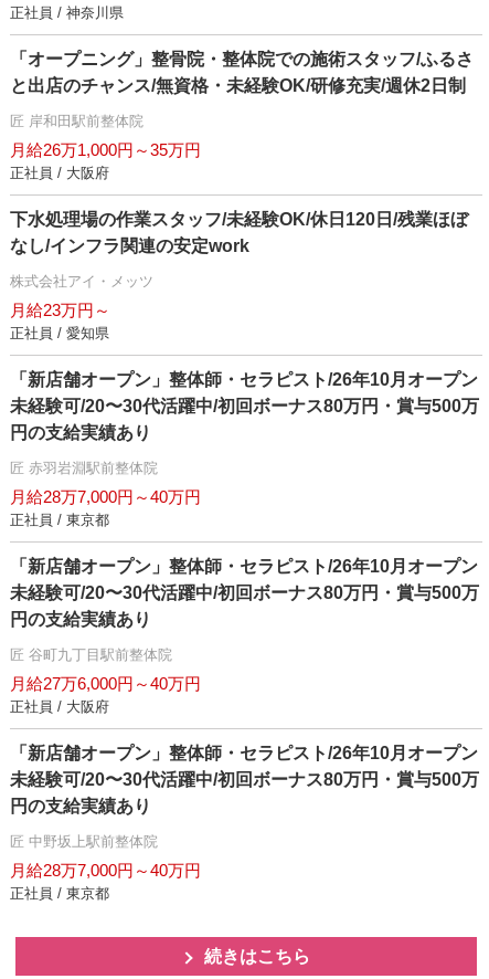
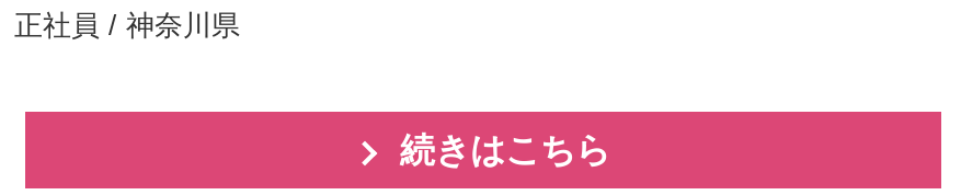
- 「オープニング」整骨院・整体院での施術スタッフ/ふるさ
- と出店のチャンス/無資格・未経験OK/研修充実/週休2日制
- 匠 岸和田駅前整体院
- 月給26万1,000円～35万円
- 正社員 / 大阪府
- 下水処理場の作業スタッフ/未経験OK/休日120日/残業ほぼ
- なし/インフラ関連の安定work
- 株式会社アイ・メッツ
- 月給23万円～
- 正社員 / 愛知県
- 「新店舗オープン」整体師・セラピスト/26年10月オープン
- 未経験可/20〜30代活躍中/初回ボーナス80万円・賞与500万
- 円の支給実績あり
- 匠 赤羽岩淵駅前整体院
- 月給28万7,000円～40万円
- 正社員 / 東京都
- 「新店舗オープン」整体師・セラピスト/26年10月オープン
- 未経験可/20〜30代活躍中/初回ボーナス80万円・賞与500万
- 円の支給実績あり
- 匠 谷町九丁目駅前整体院
- 月給27万6,000円～40万円
- 正社員 / 大阪府
- 「新店舗オープン」整体師・セラピスト/26年10月オープン
- 未経験可/20〜30代活躍中/初回ボーナス80万円・賞与500万
- 円の支給実績あり
- 匠 中野坂上駅前整体院
- 月給28万7,000円～40万円
- 正社員 / 東京都
